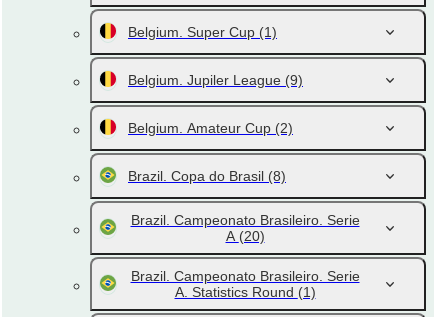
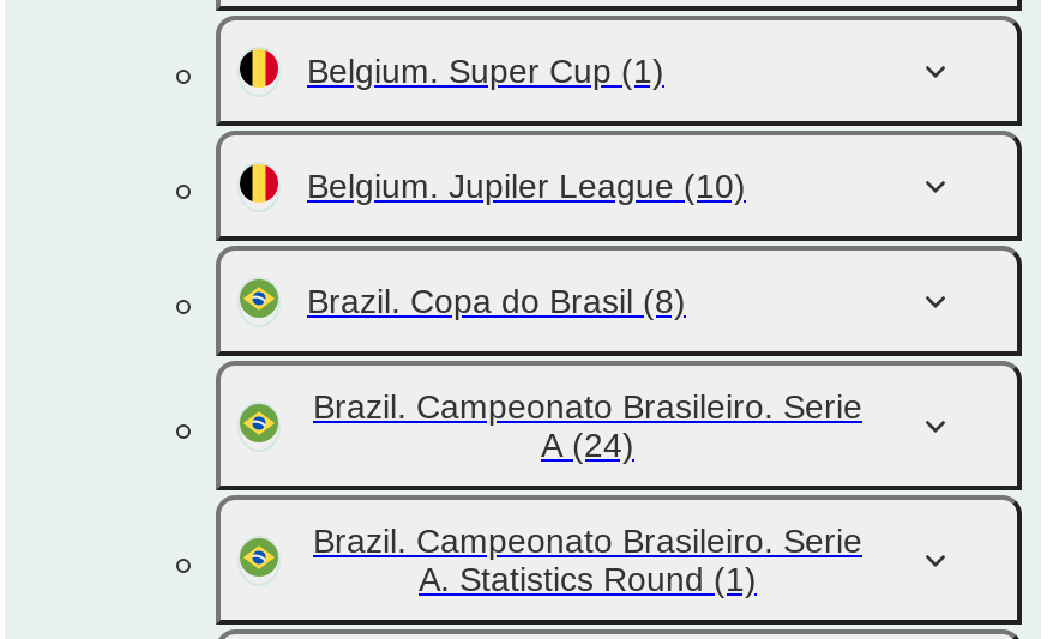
- Belgium. Jupiler League (9)
- Belgium. Amateur Cup (2)
+ Belgium. Jupiler League (10)

- A (20)
+ A (24)
